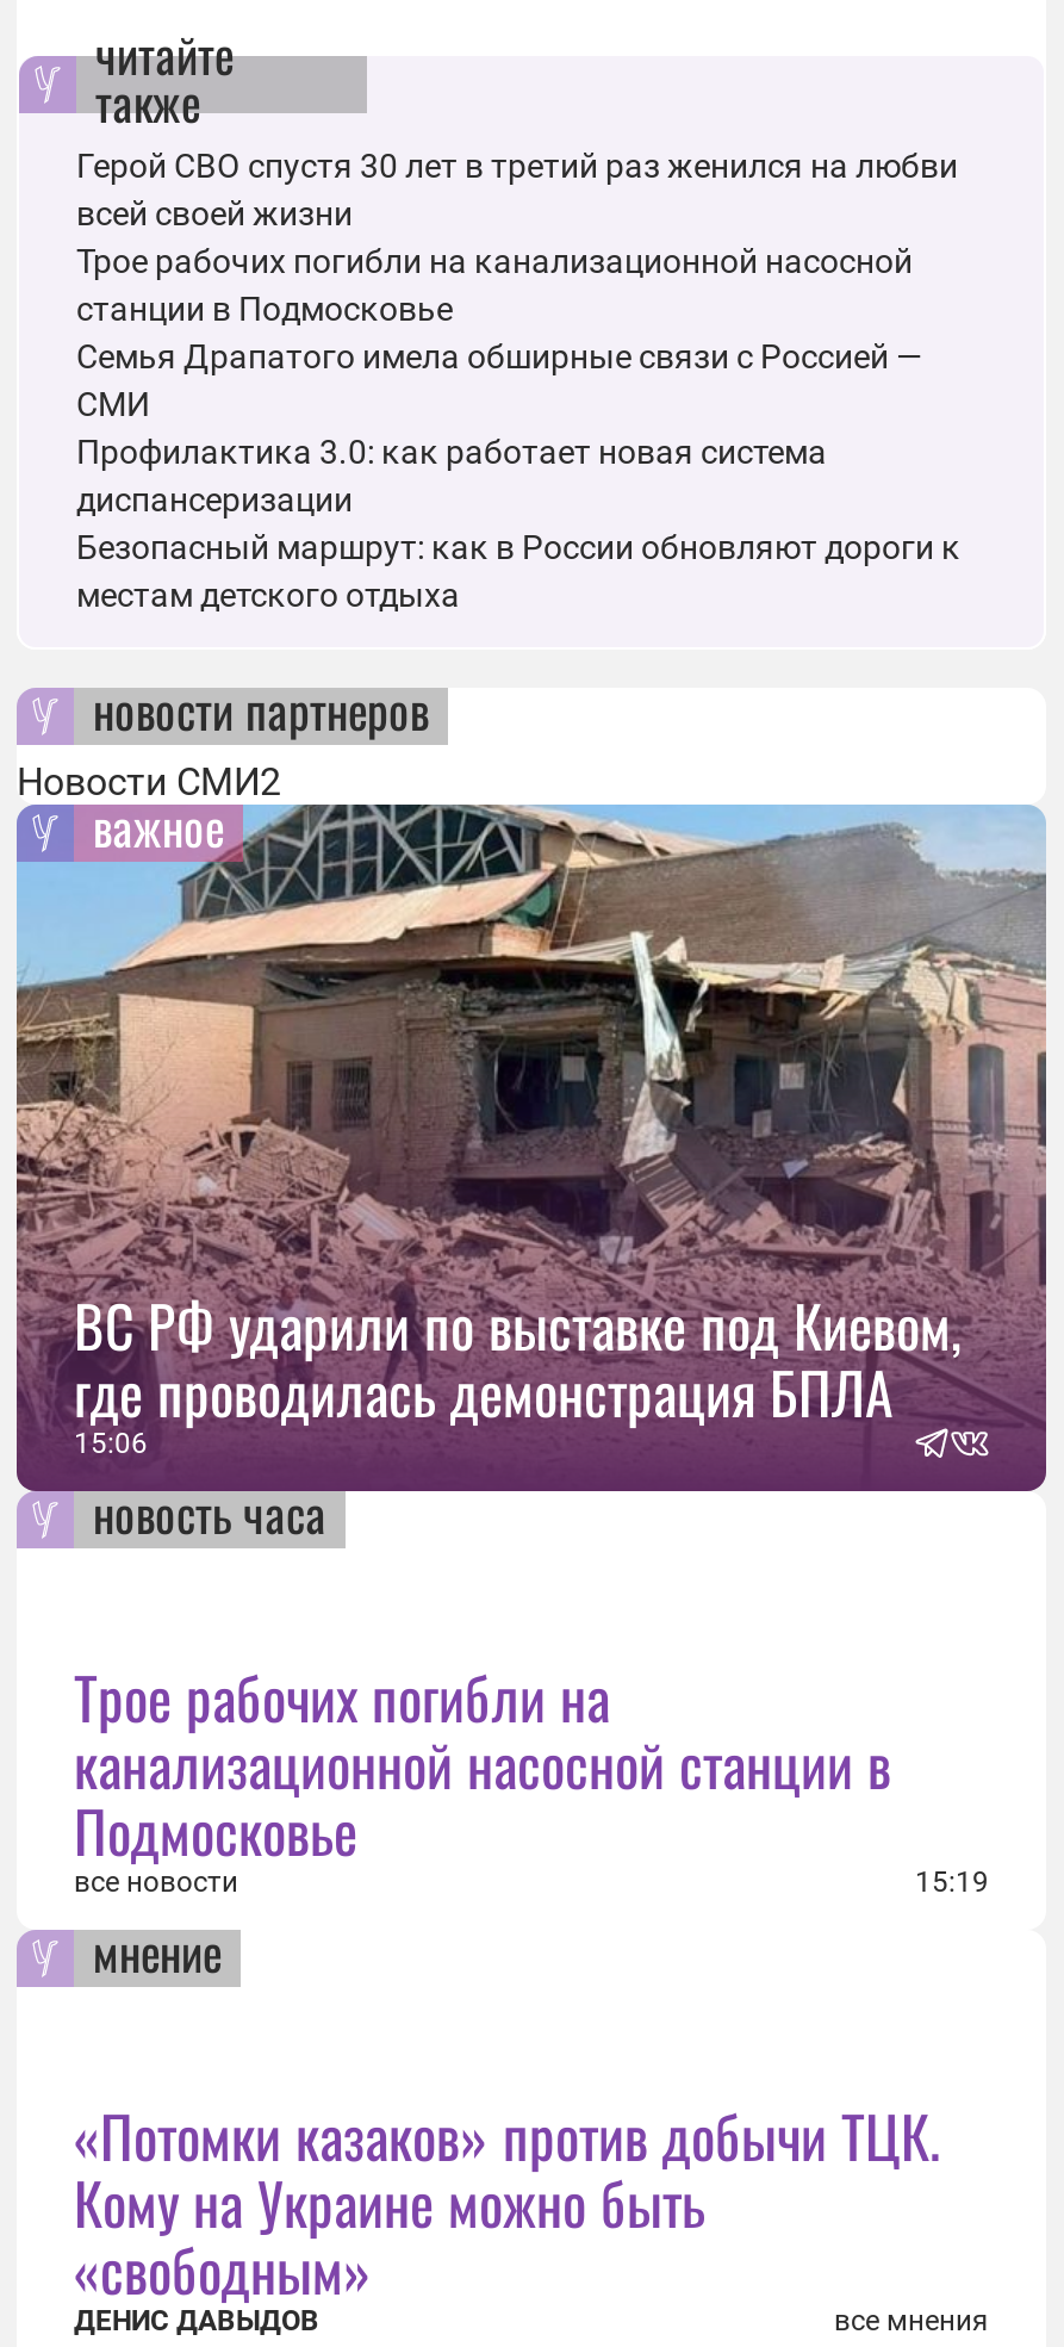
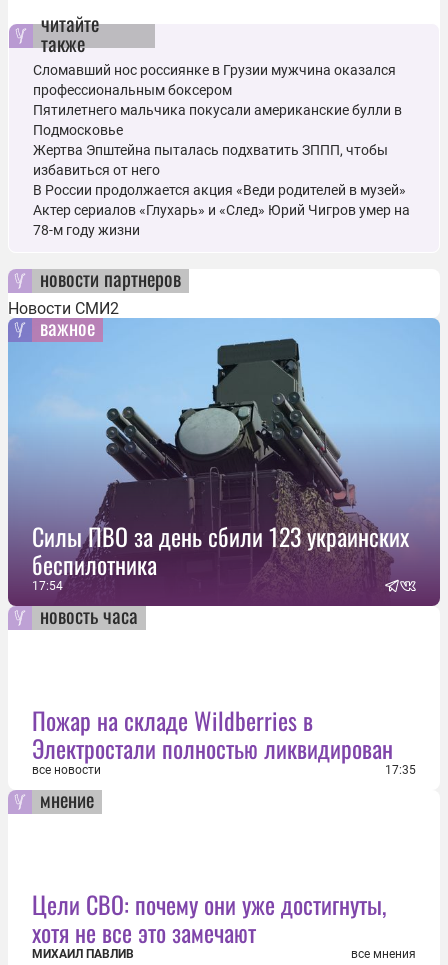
- Герой СВО спустя 30 лет в третий раз женился на любви
- всей своей жизни
- Трое рабочих погибли на канализационной насосной
- станции в Подмосковье
- Семья Драпатого имела обширные связи с Россией —
- СМИ
- Профилактика 3.0: как работает новая система
- диспансеризации
- Безопасный маршрут: как в России обновляют дороги к
- местам детского отдыха
+ Сломавший нос россиянке в Грузии мужчина оказался
+ профессиональным боксером
+ Пятилетнего мальчика покусали американские булли в
+ Подмосковье
+ Жертва Эпштейна пыталась подхватить ЗППП, чтобы
+ избавиться от него
+ В России продолжается акция «Веди родителей в музей»
+ Актер сериалов «Глухарь» и «След» Юрий Чигров умер на
+ 78-м году жизни

- [image]
- ВС РФ ударили по выставке под Киевом,
- где проводилась демонстрация БПЛА
- 15:06
+ [image]
+ Силы ПВО за день сбили 123 украинских
+ беспилотника
+ 17:54

- Трое рабочих погибли на
- канализационной насосной станции в
- Подмосковье
+ Пожар на складе Wildberries в
+ Электростали полностью ликвидирован

- 15:19
+ 17:35

- «Потомки казаков» против добычи ТЦК.
- Кому на Украине можно быть
- «свободным»
- ДЕНИС ДАВЫДОВ
+ Цели СВО: почему они уже достигнуты,
+ хотя не все это замечают
+ МИХАИЛ ПАВЛИВ
